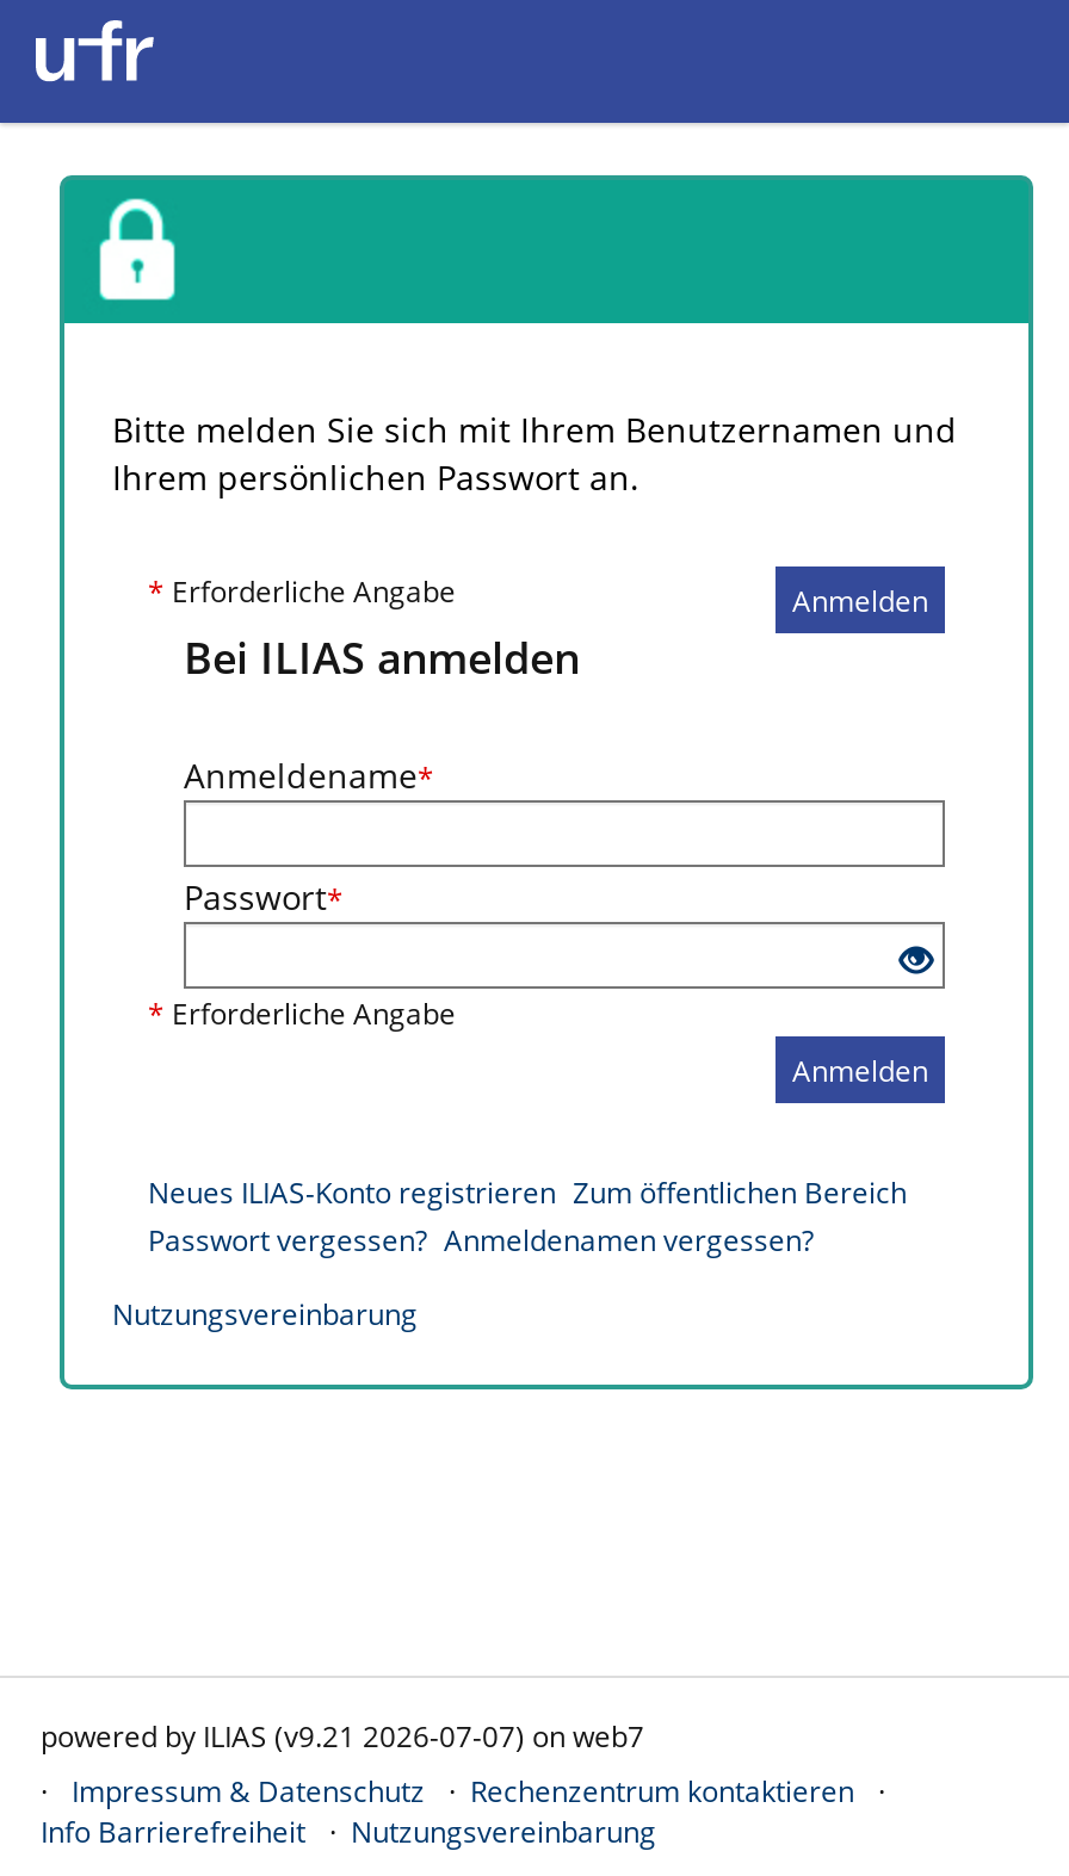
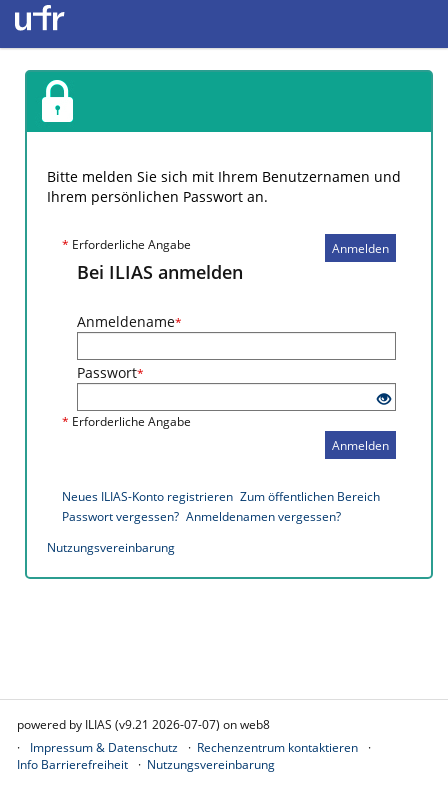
- powered by ILIAS (v9.21 2026-07-07) on web7
+ powered by ILIAS (v9.21 2026-07-07) on web8
